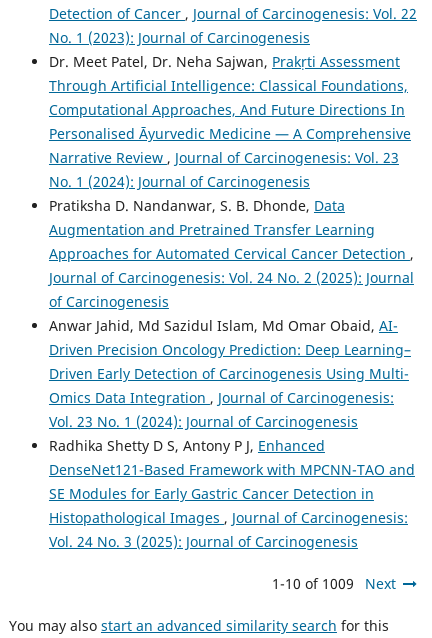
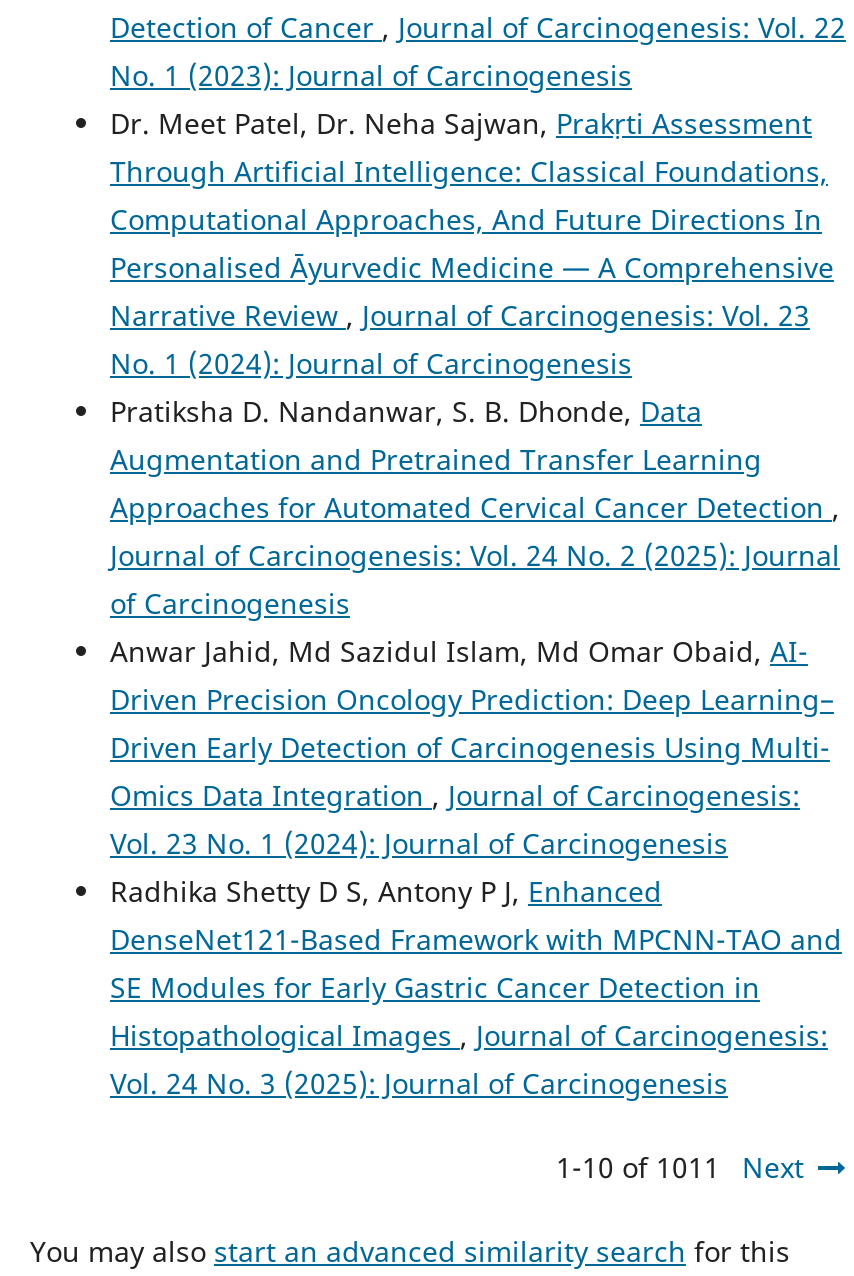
- 1-10 of 1009 Next
+ 1-10 of 1011 Next
